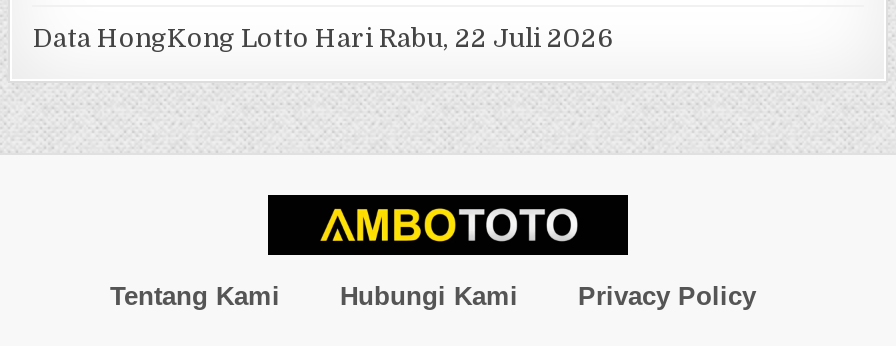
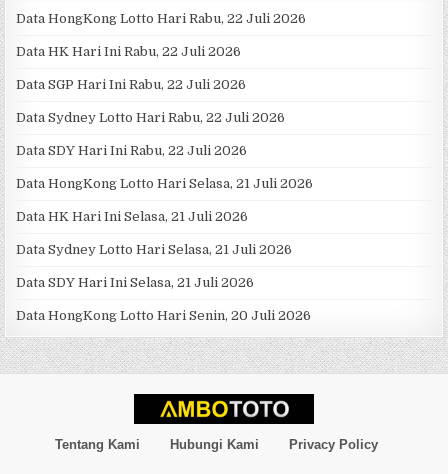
+ Data HK Hari Ini Rabu, 22 Juli 2026
+ Data SGP Hari Ini Rabu, 22 Juli 2026
+ Data Sydney Lotto Hari Rabu, 22 Juli 2026
+ Data SDY Hari Ini Rabu, 22 Juli 2026
+ Data HongKong Lotto Hari Selasa, 21 Juli 2026
+ Data HK Hari Ini Selasa, 21 Juli 2026
+ Data Sydney Lotto Hari Selasa, 21 Juli 2026
+ Data SDY Hari Ini Selasa, 21 Juli 2026
+ Data HongKong Lotto Hari Senin, 20 Juli 2026
